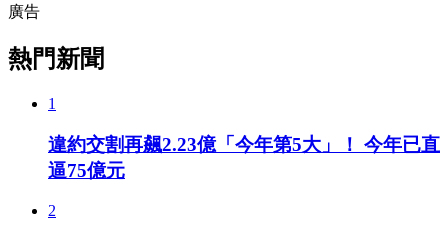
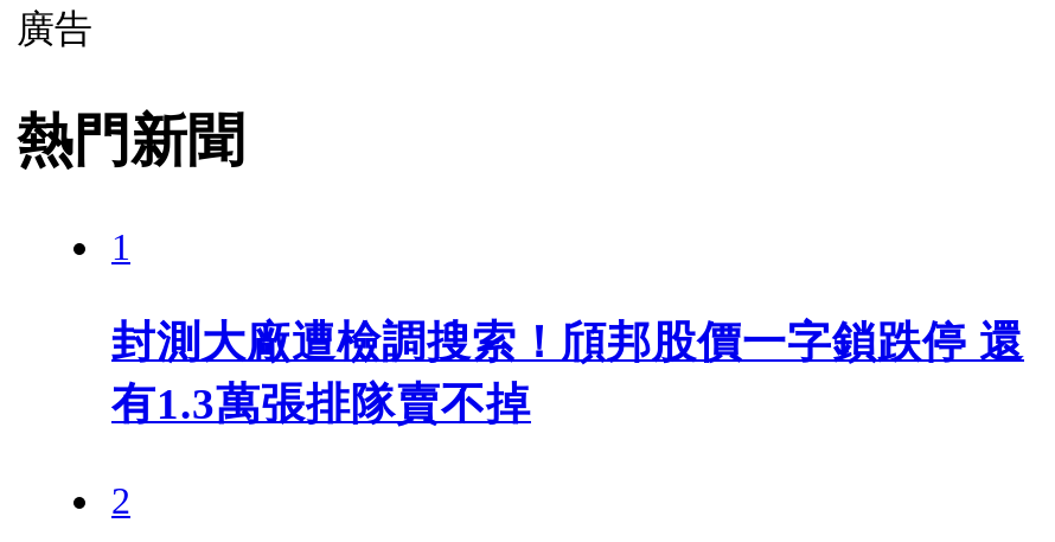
- 違約交割再飆2.23億「今年第5大」！ 今年已直
- 逼75億元
+ 封測大廠遭檢調搜索！頎邦股價一字鎖跌停 還
+ 有1.3萬張排隊賣不掉
